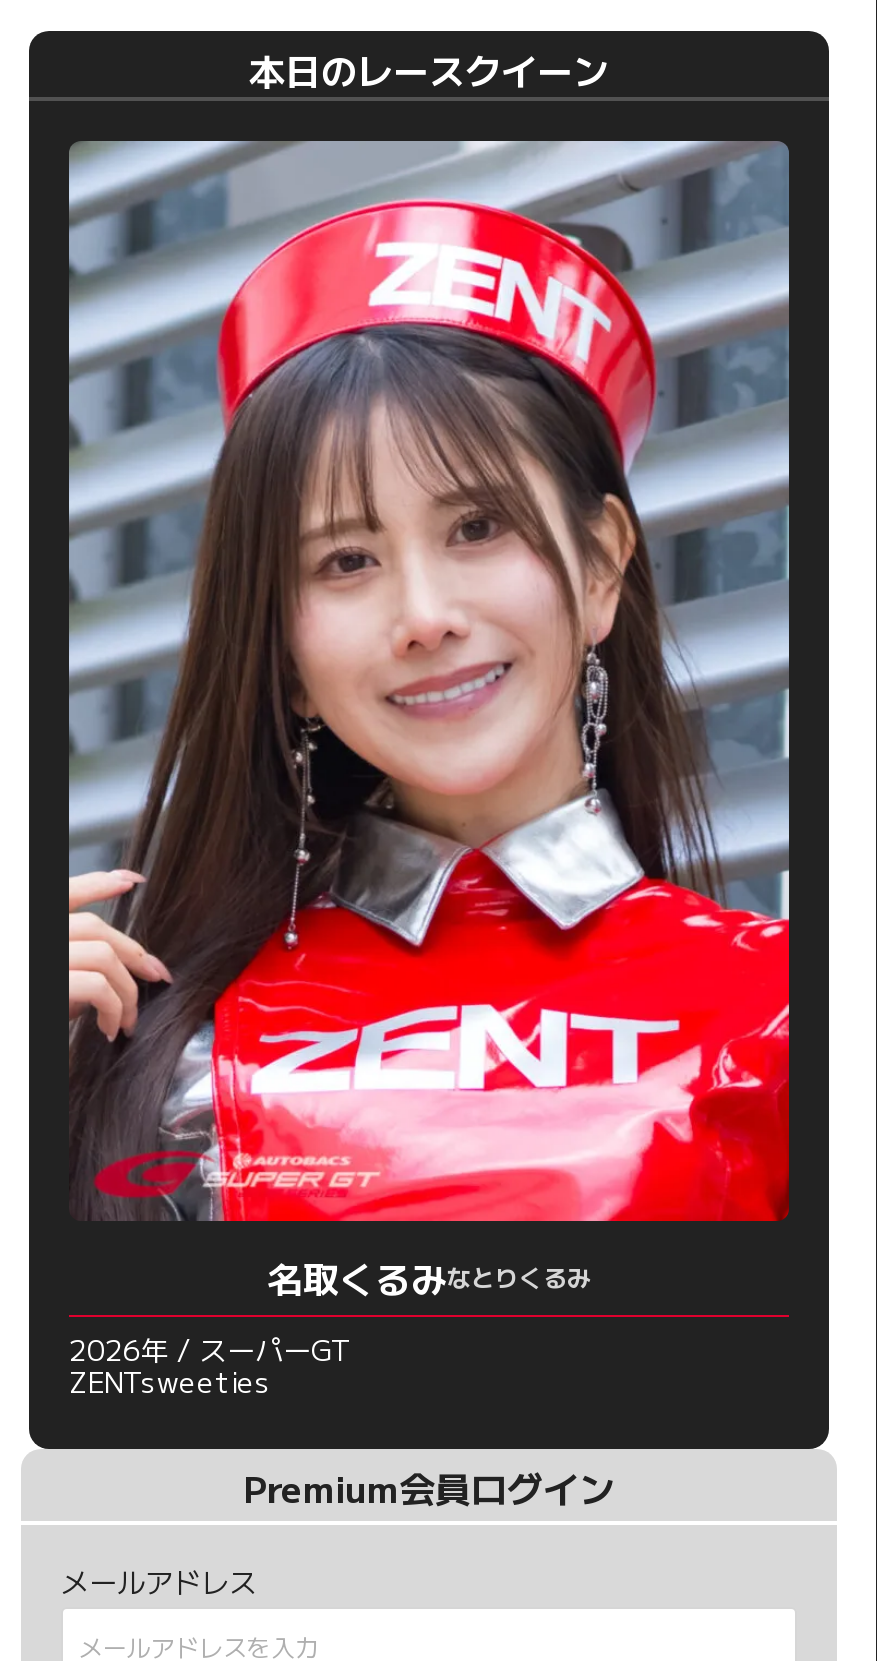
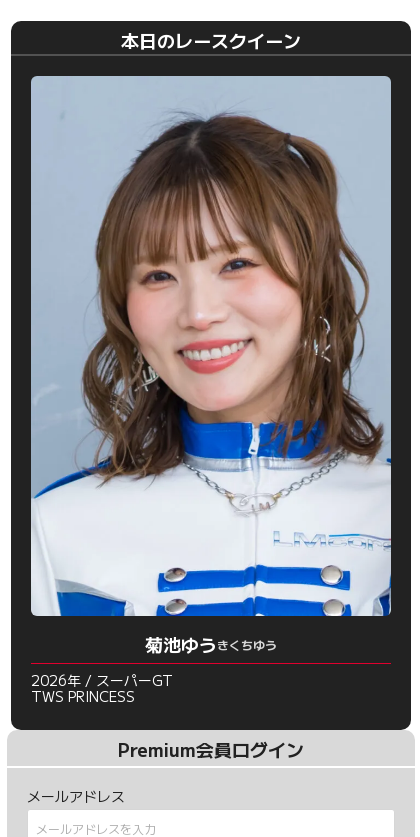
- [image]
- 名取くるみなとりくるみ
+ [image]
+ 菊池ゆうきくちゆう

- ZENTsweeties
+ TWS PRINCESS
